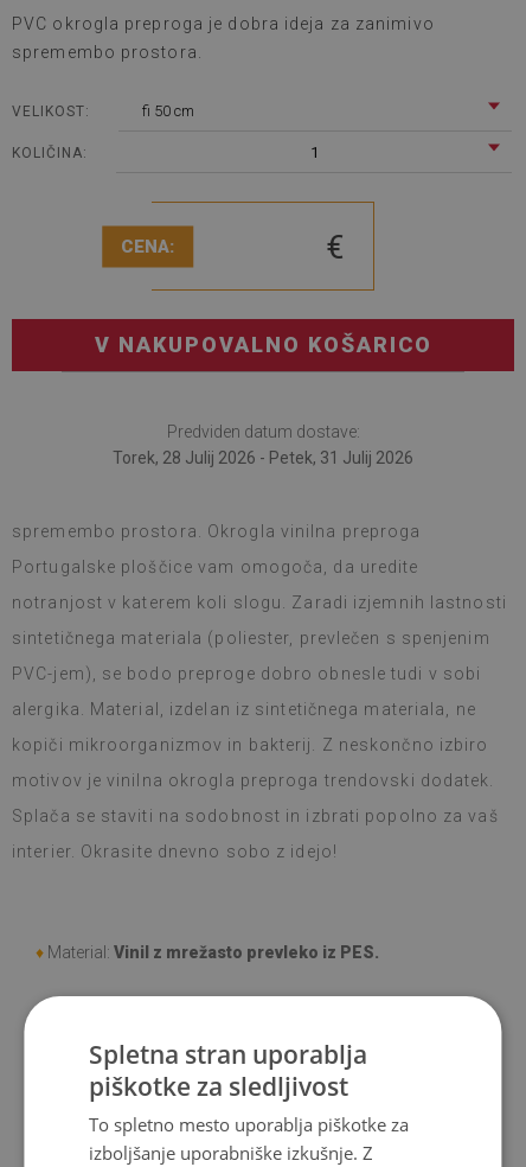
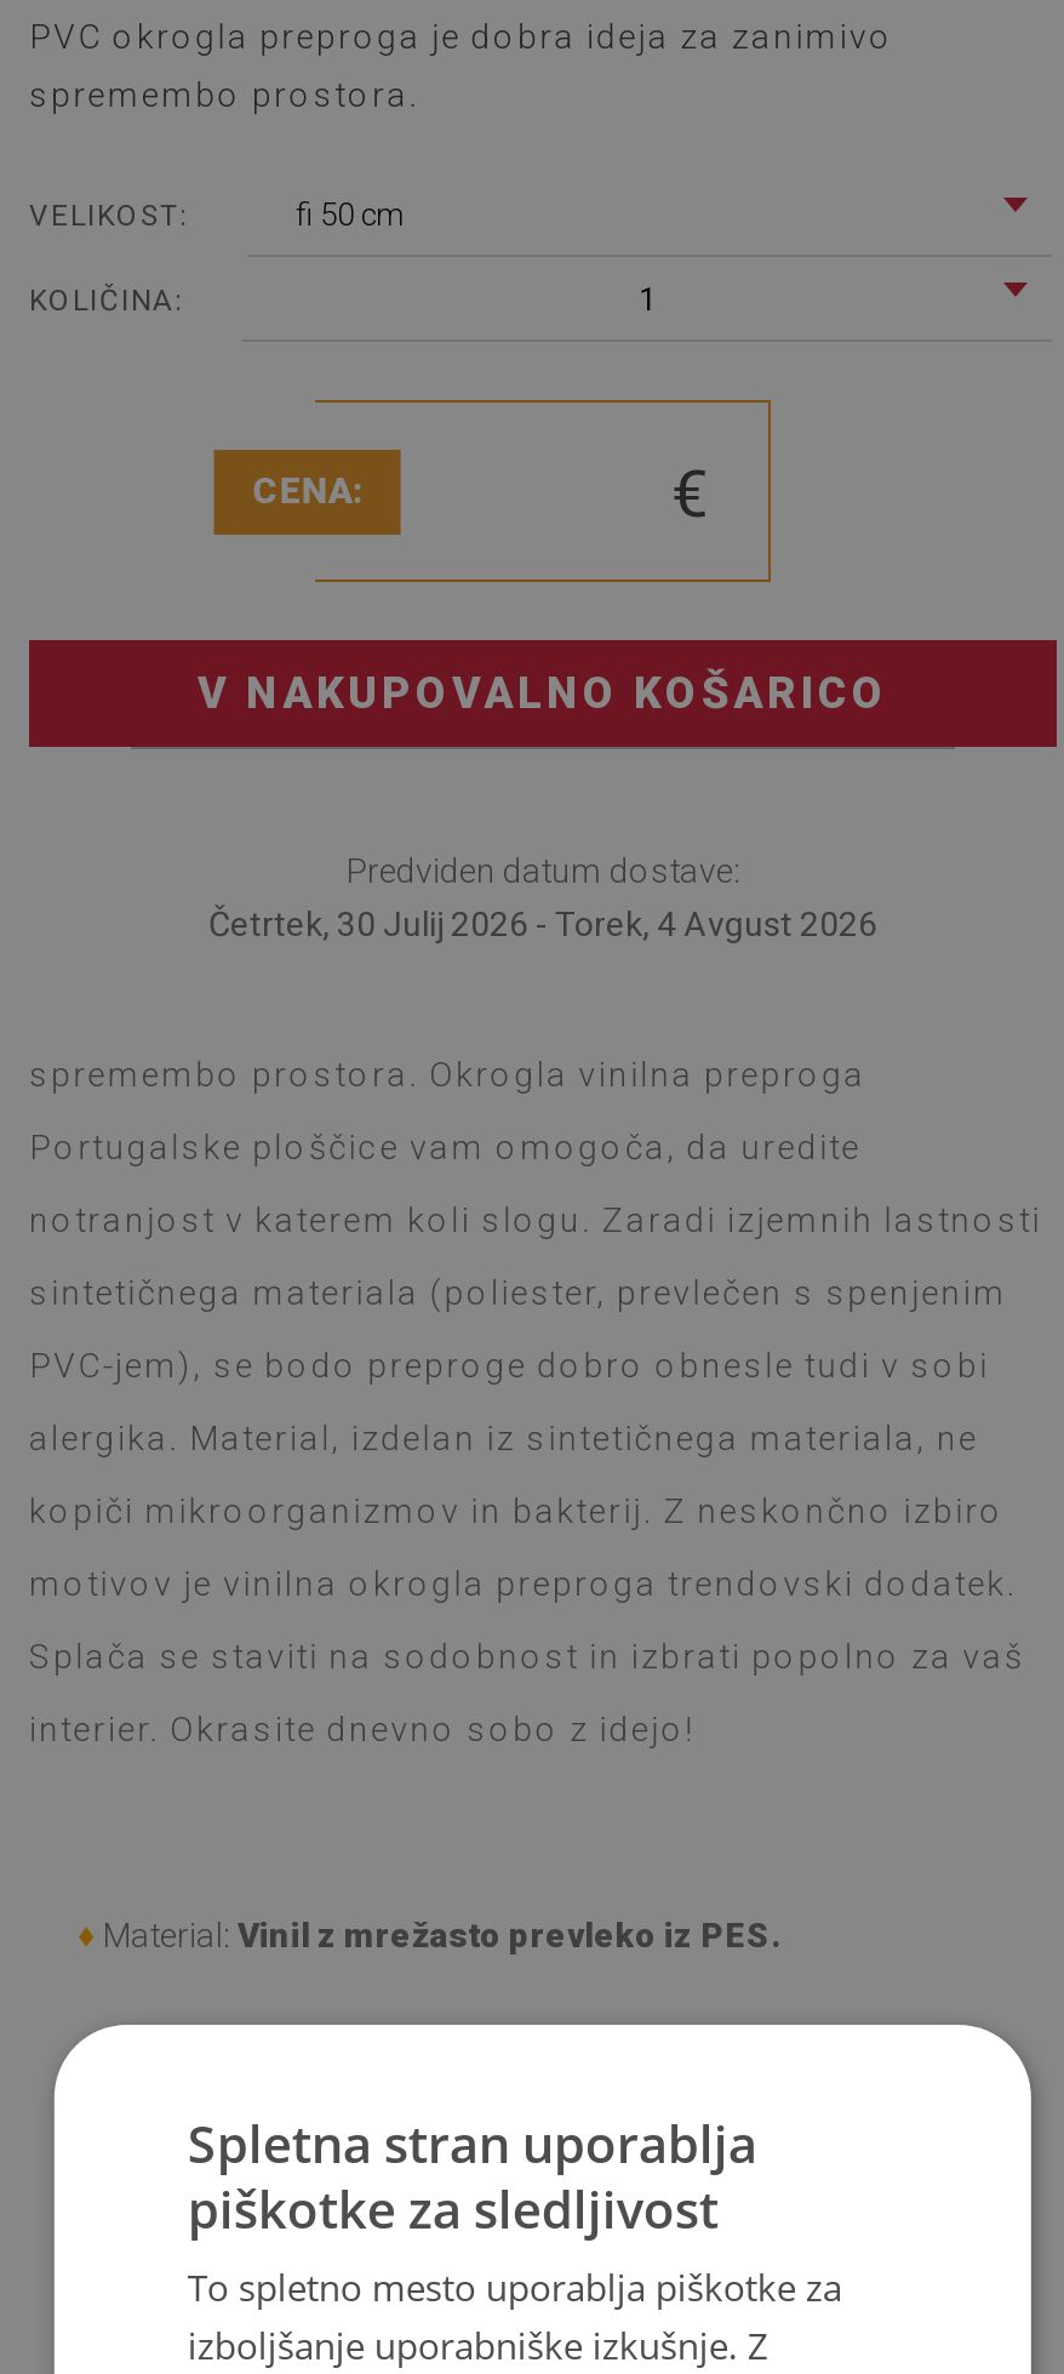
- Torek, 28 Julij 2026 - Petek, 31 Julij 2026
+ Četrtek, 30 Julij 2026 - Torek, 4 Avgust 2026
